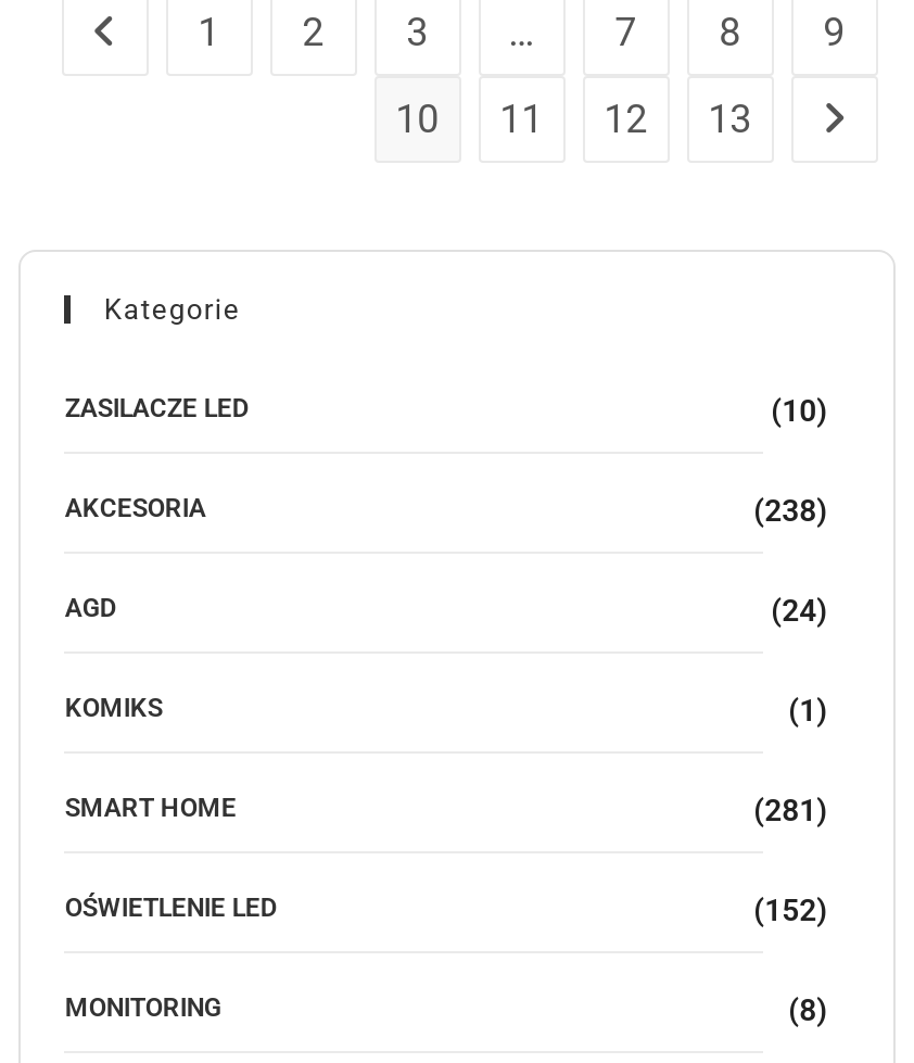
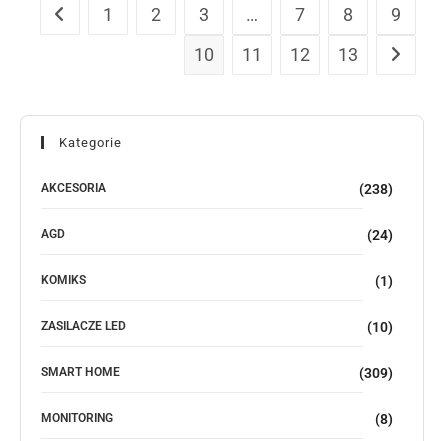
moved down: ZASILACZE LED | (10)

- (281)
- OŚWIETLENIE LED
- (152)
+ (309)
